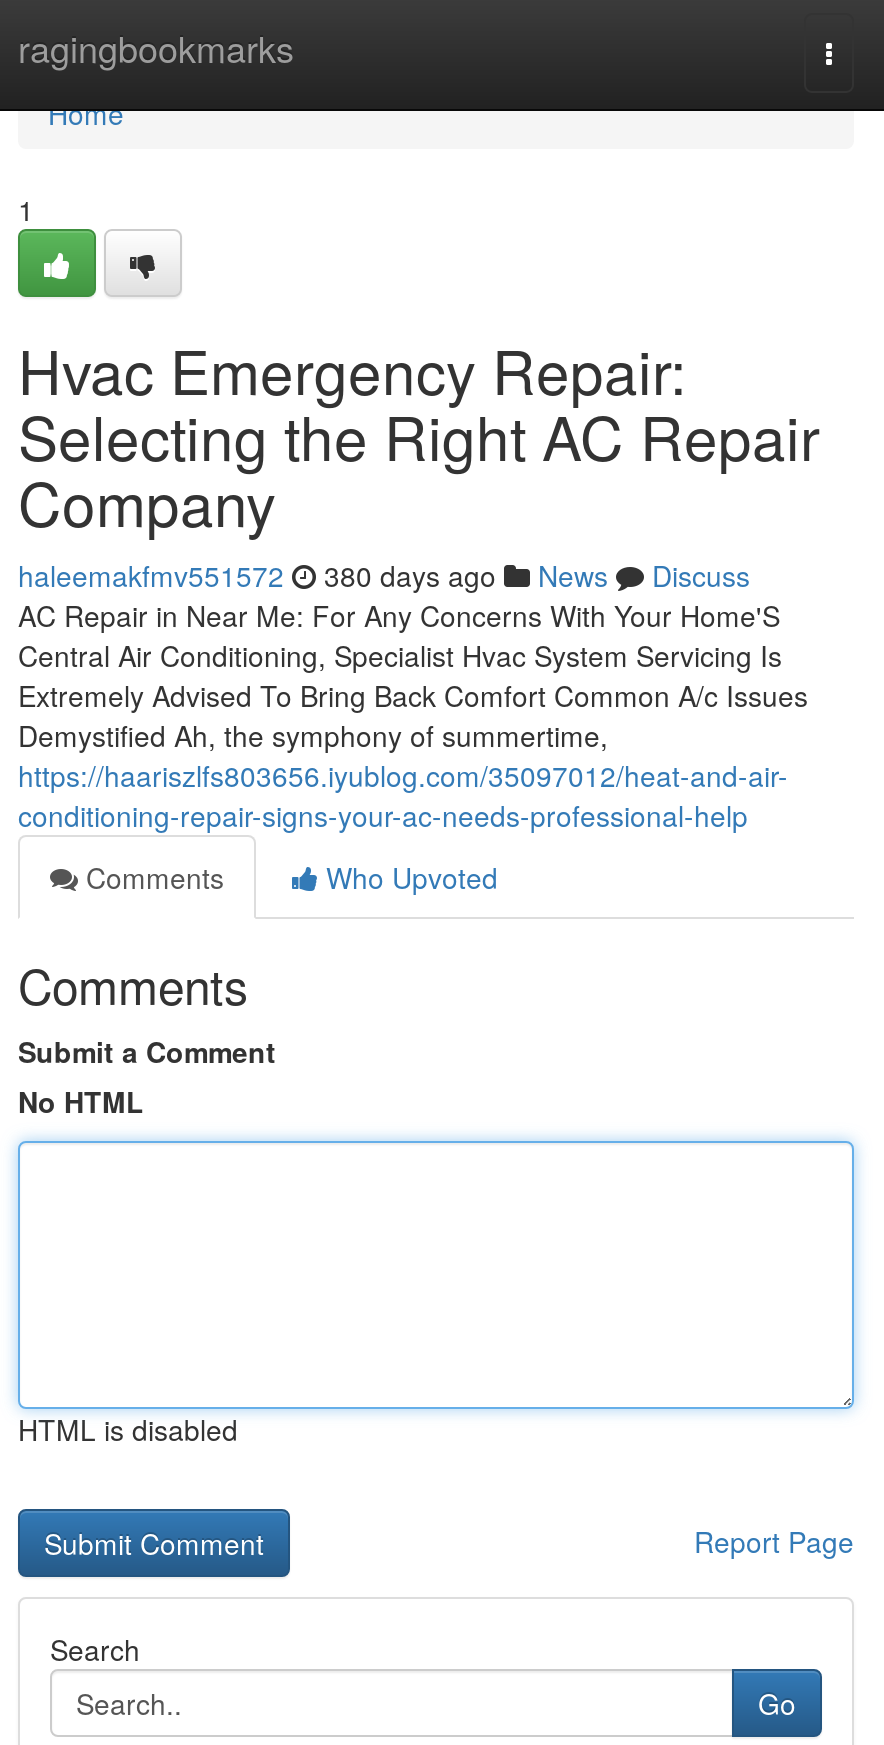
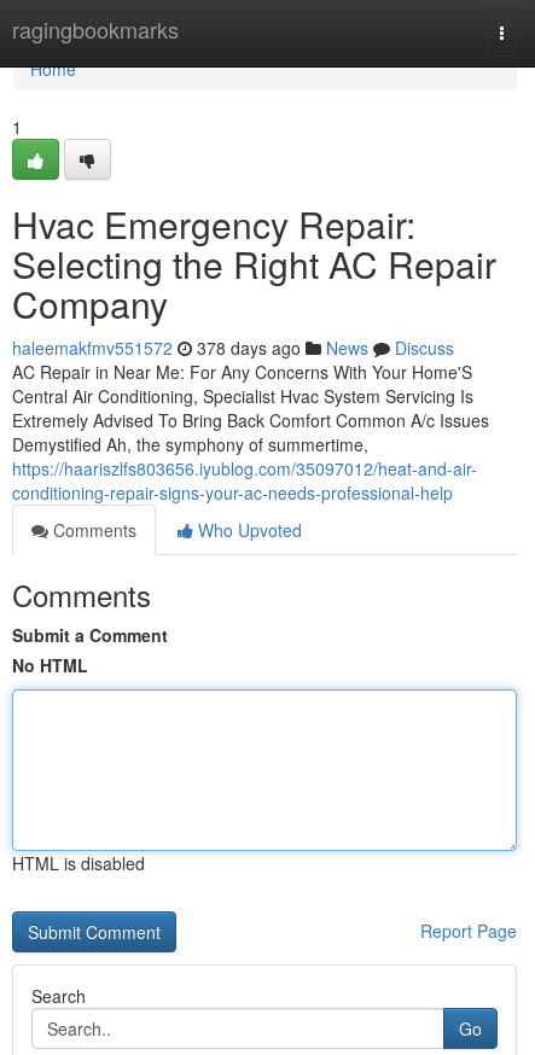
- haleemakfmv551572 380 days ago News Discuss
+ haleemakfmv551572 378 days ago News Discuss
